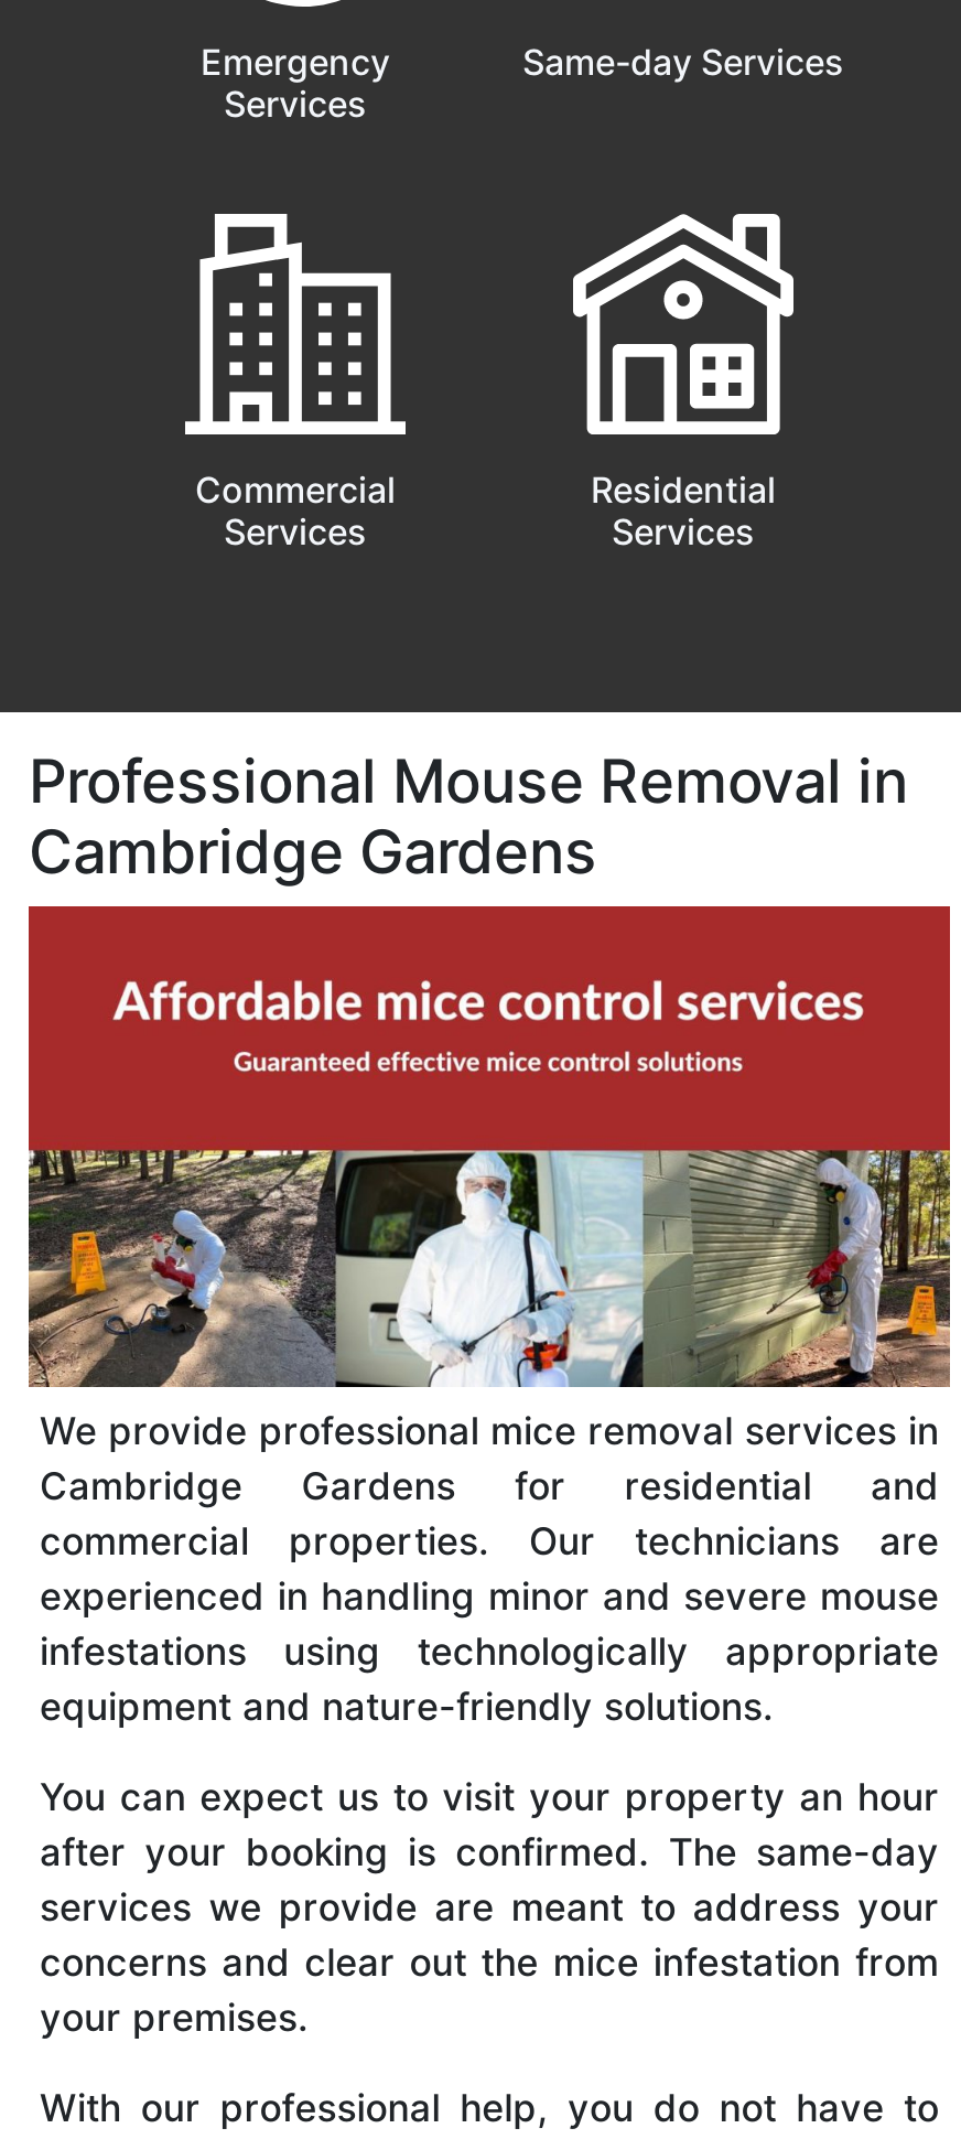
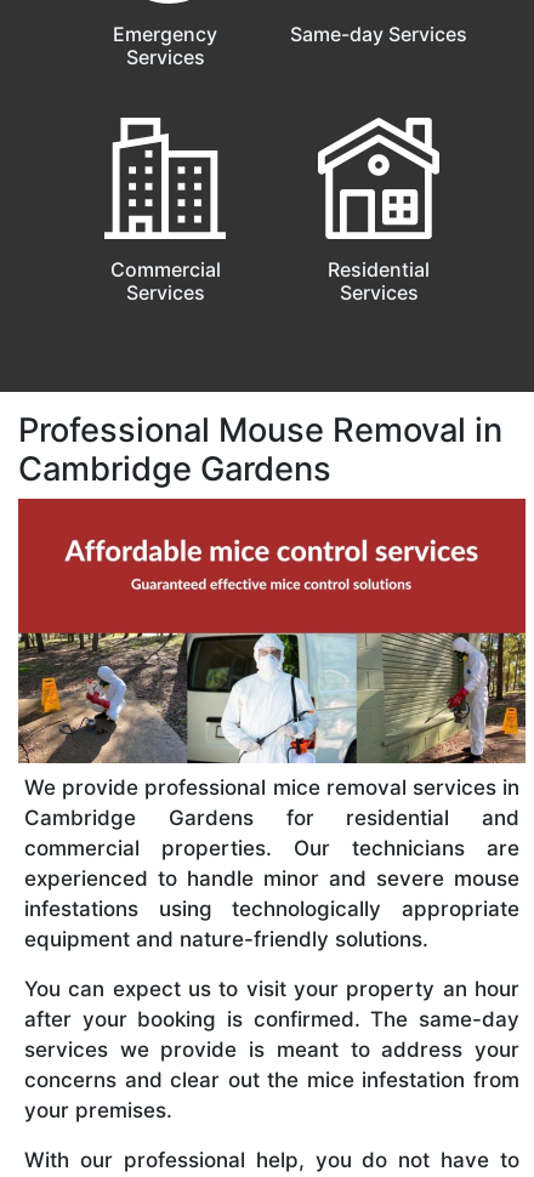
- experienced in handling minor and severe mouse
+ experienced to handle minor and severe mouse

- services we provide are meant to address your
+ services we provide is meant to address your
